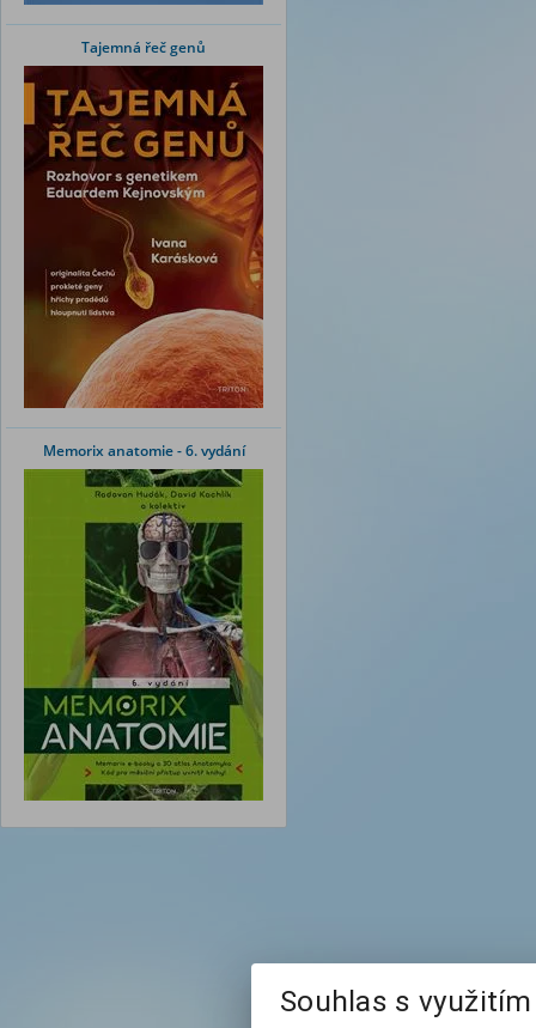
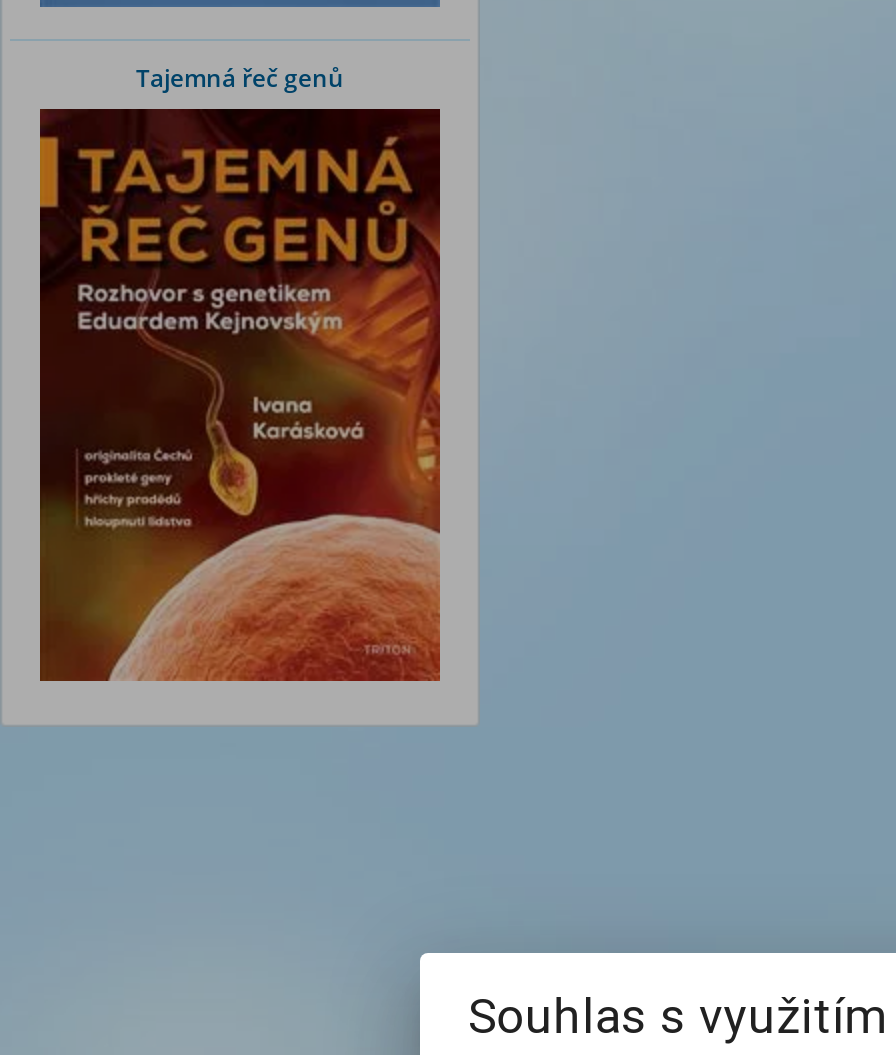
- [image]
- Memorix anatomie - 6. vydání
